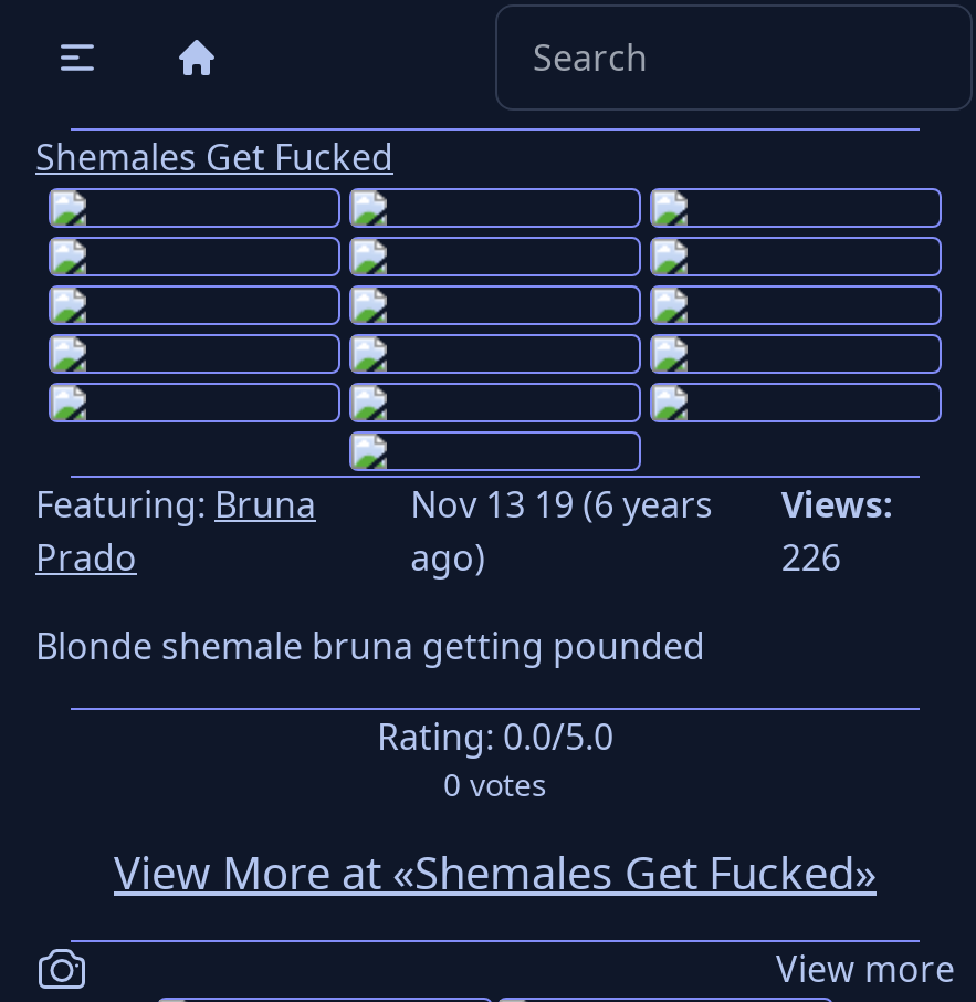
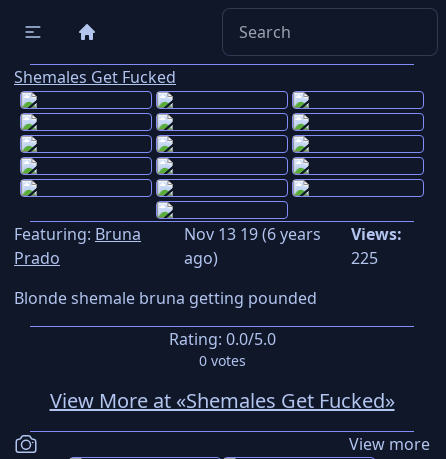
- 226
+ 225
